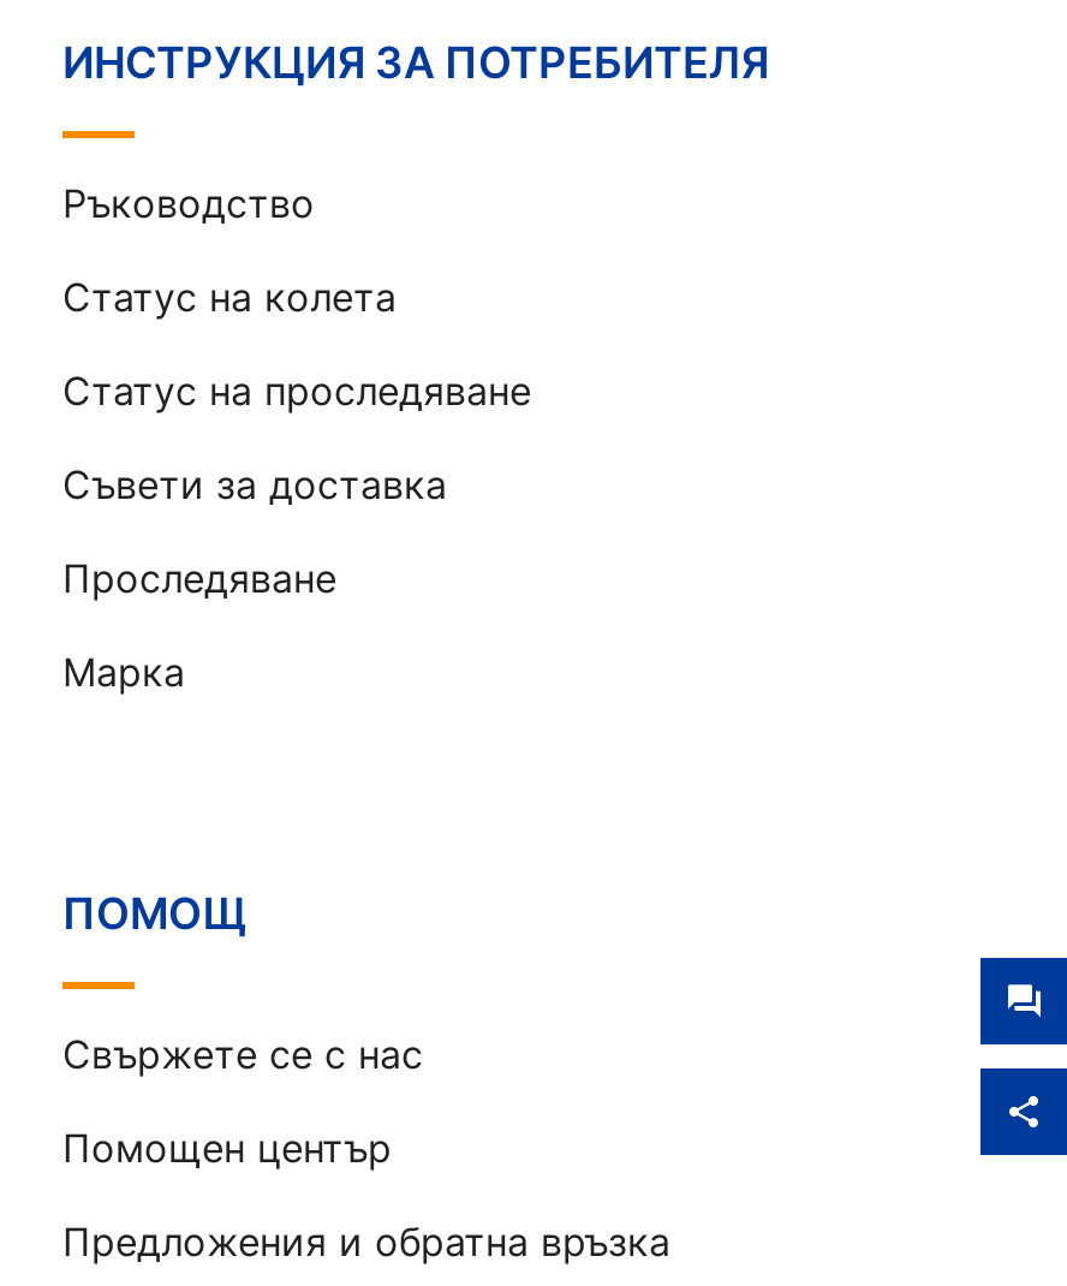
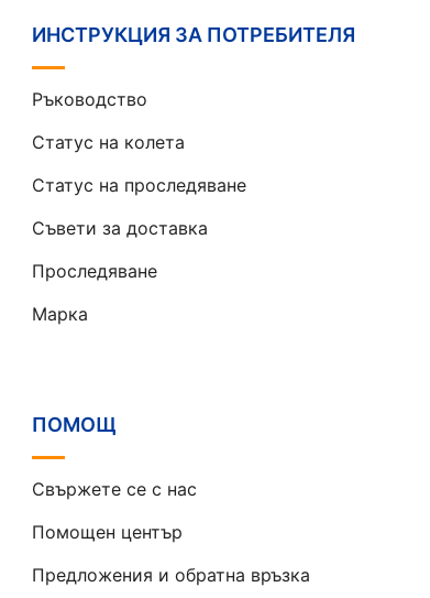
- [image]

- [image]
